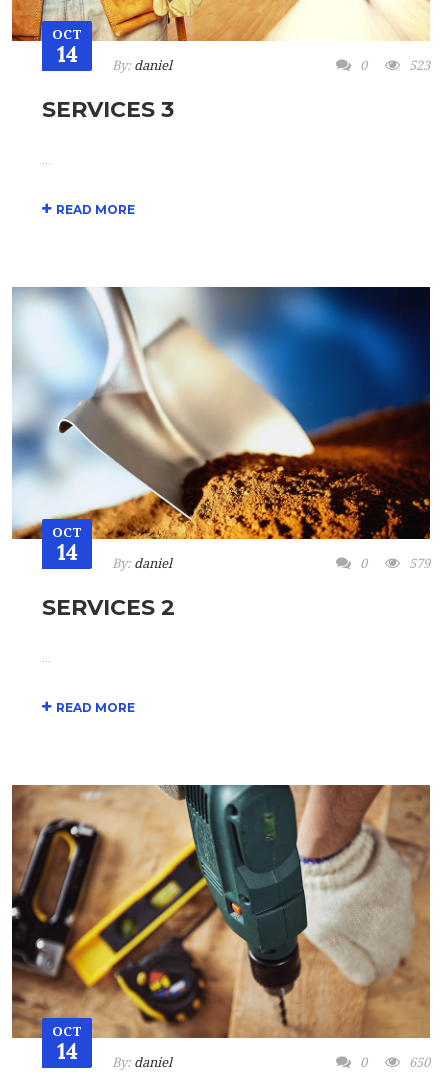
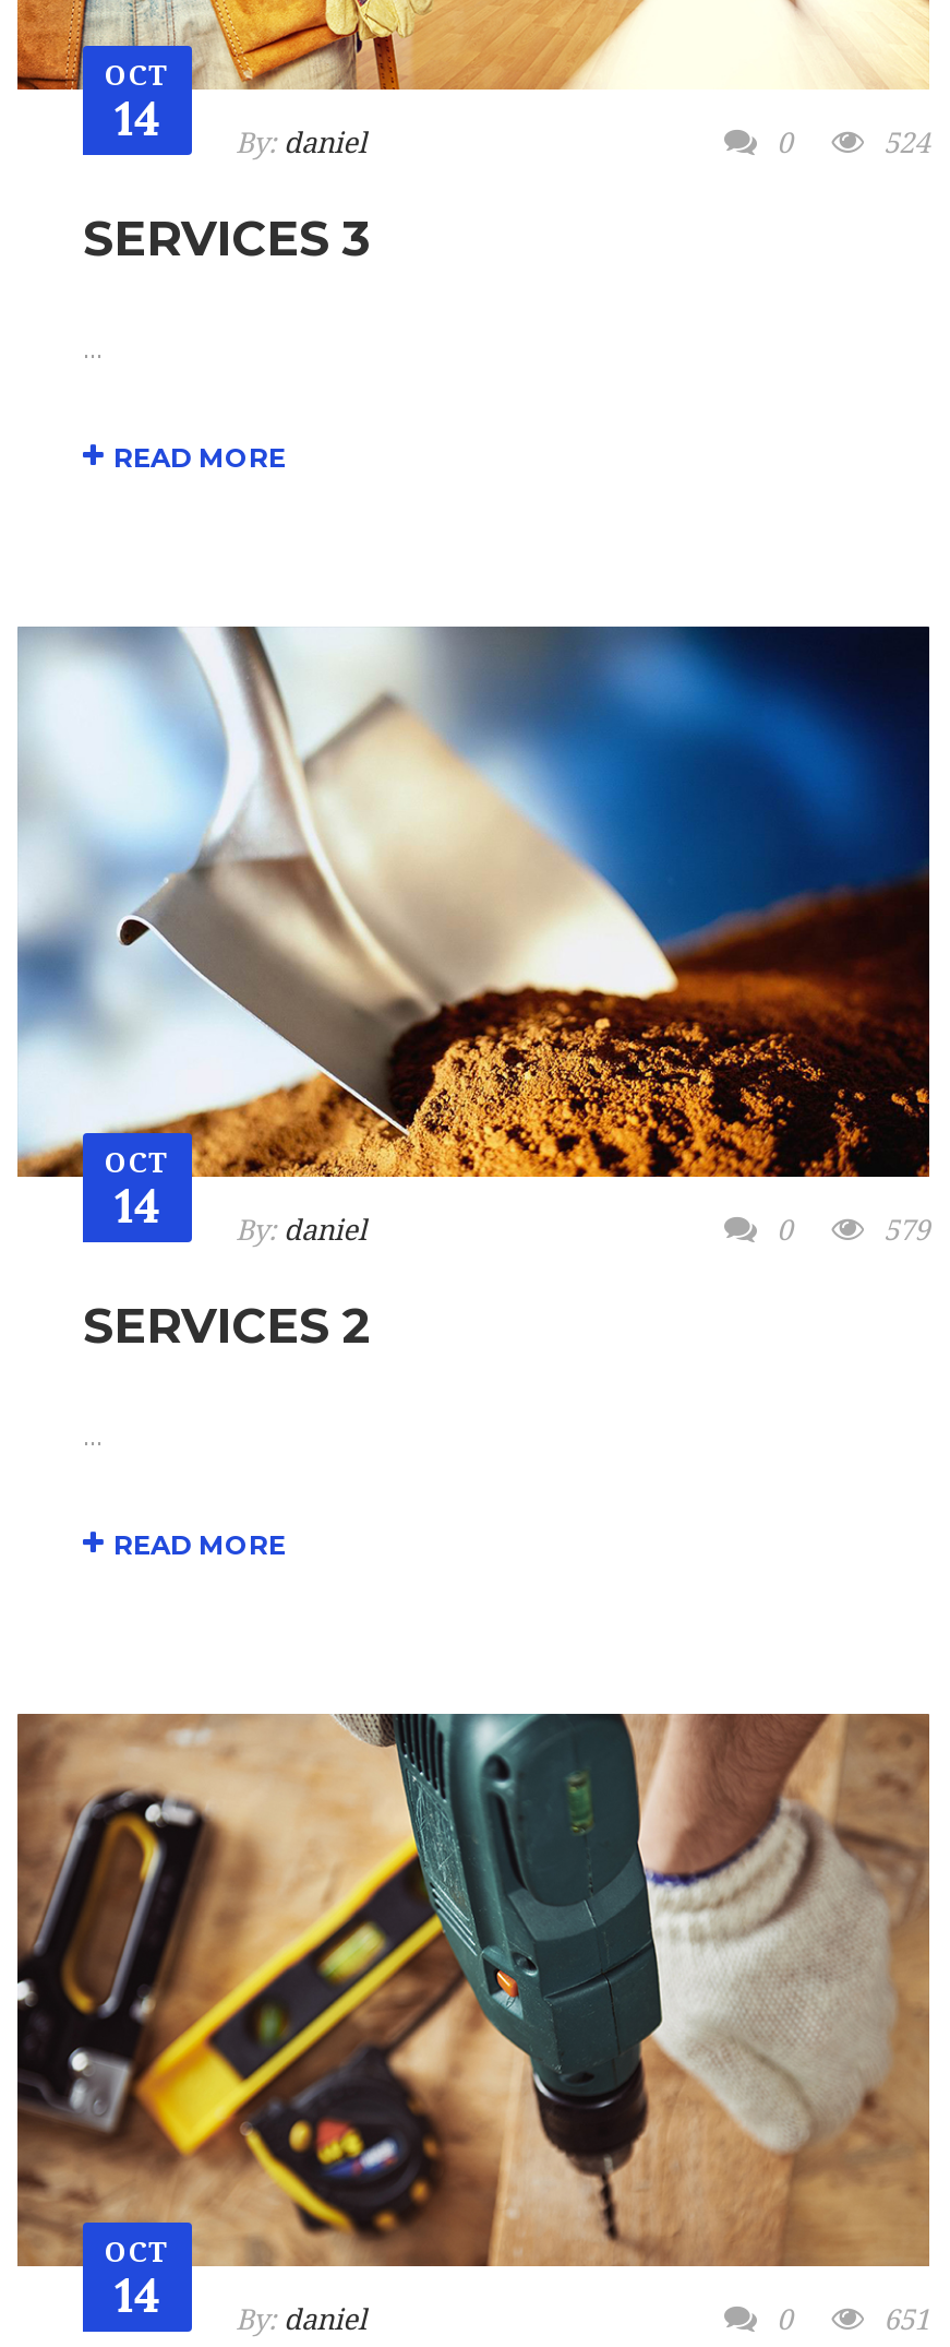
- 523
+ 524

- 650
+ 651
